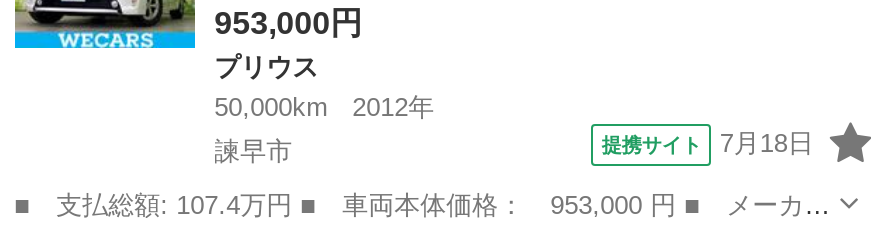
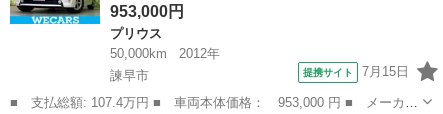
- 提携サイト 7月18日
+ 提携サイト 7月15日
